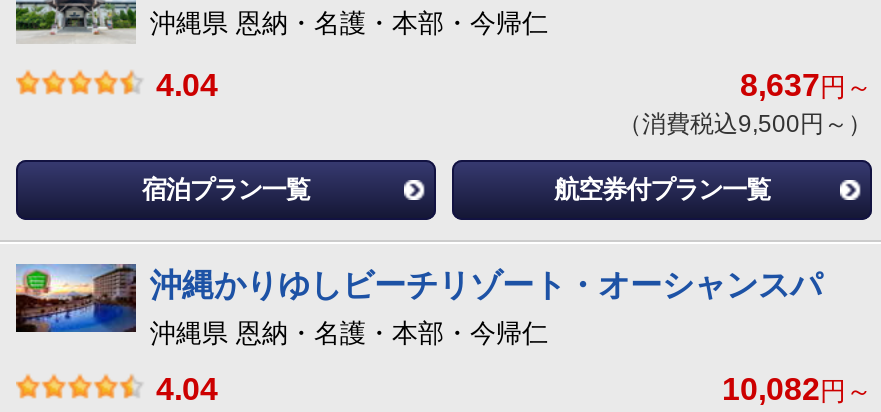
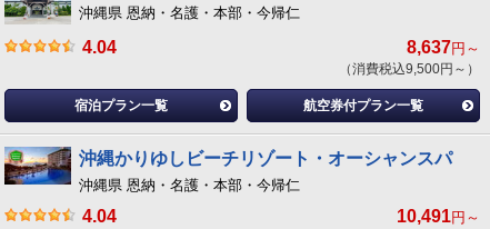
- 10,082円～
+ 10,491円～
